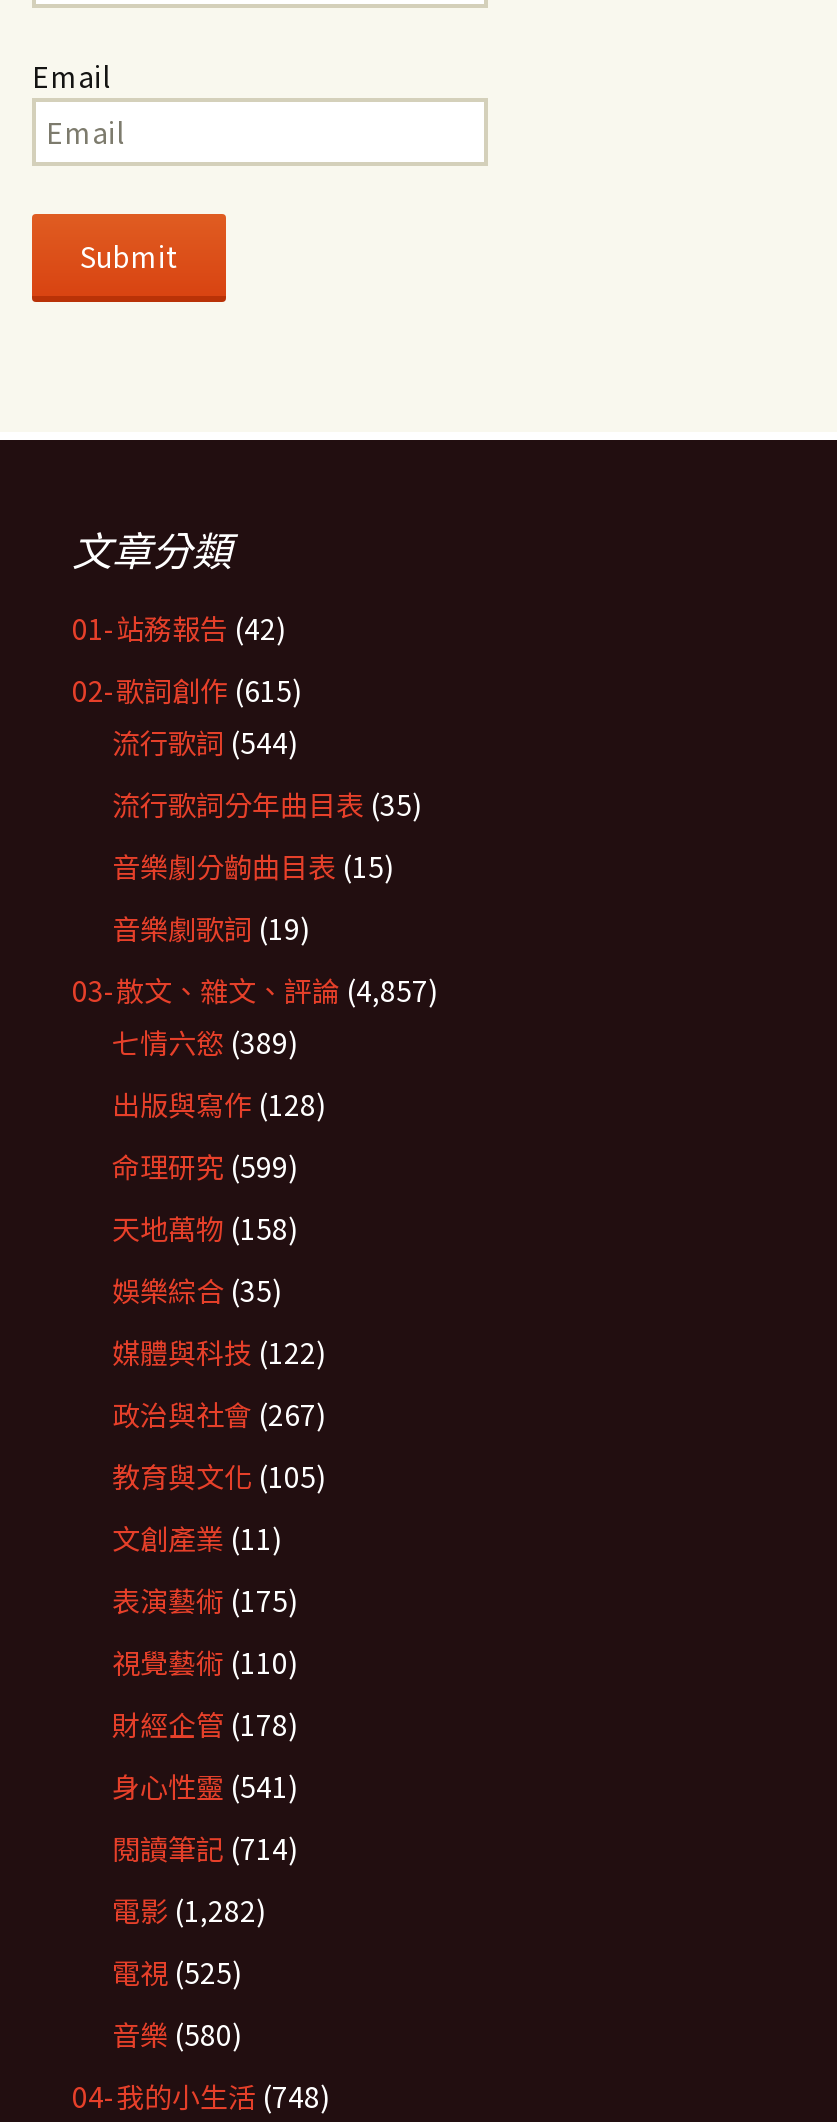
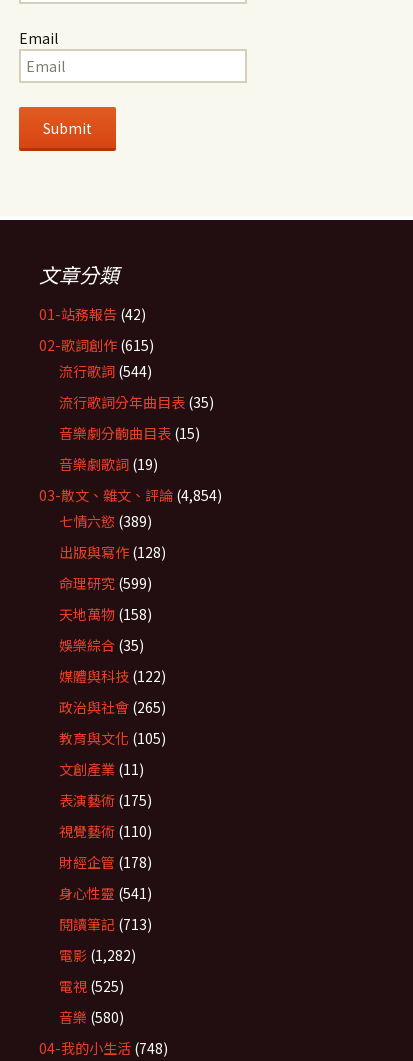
- 03-散文、雜文、評論(4,857)
+ 03-散文、雜文、評論(4,854)

- 政治與社會(267)
+ 政治與社會(265)

- 閱讀筆記(714)
+ 閱讀筆記(713)
